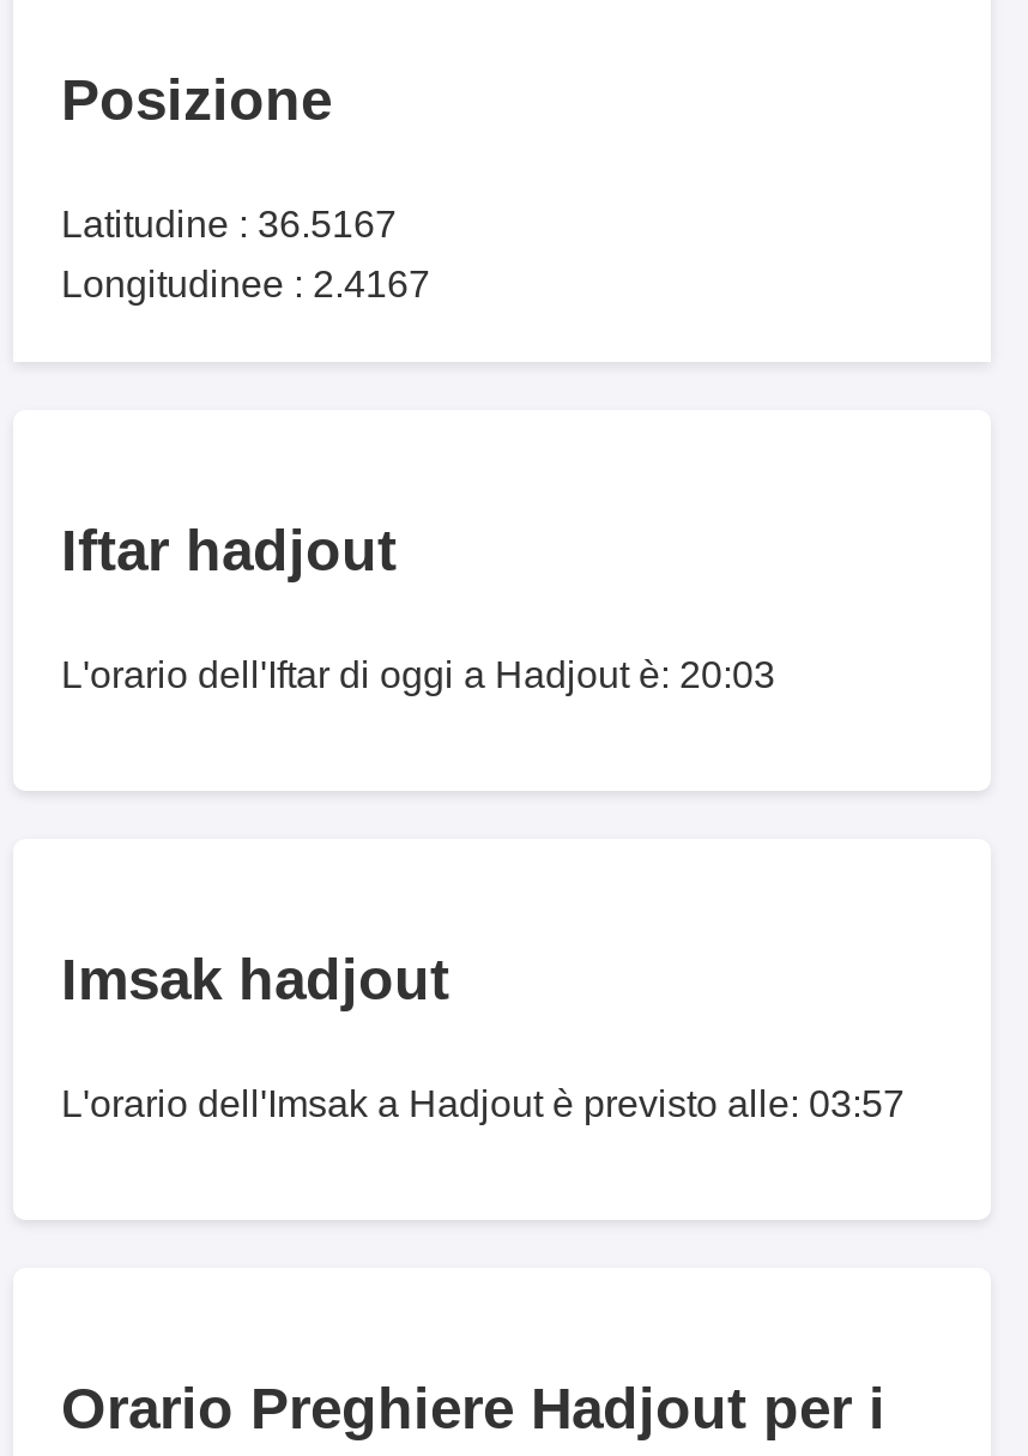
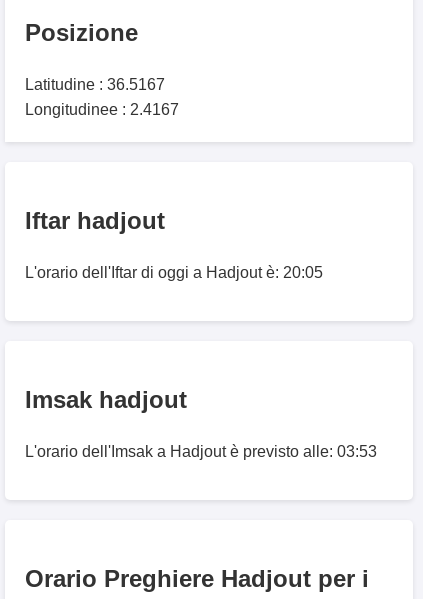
- L'orario dell'Iftar di oggi a Hadjout è: 20:03
+ L'orario dell'Iftar di oggi a Hadjout è: 20:05

- L'orario dell'Imsak a Hadjout è previsto alle: 03:57
+ L'orario dell'Imsak a Hadjout è previsto alle: 03:53
